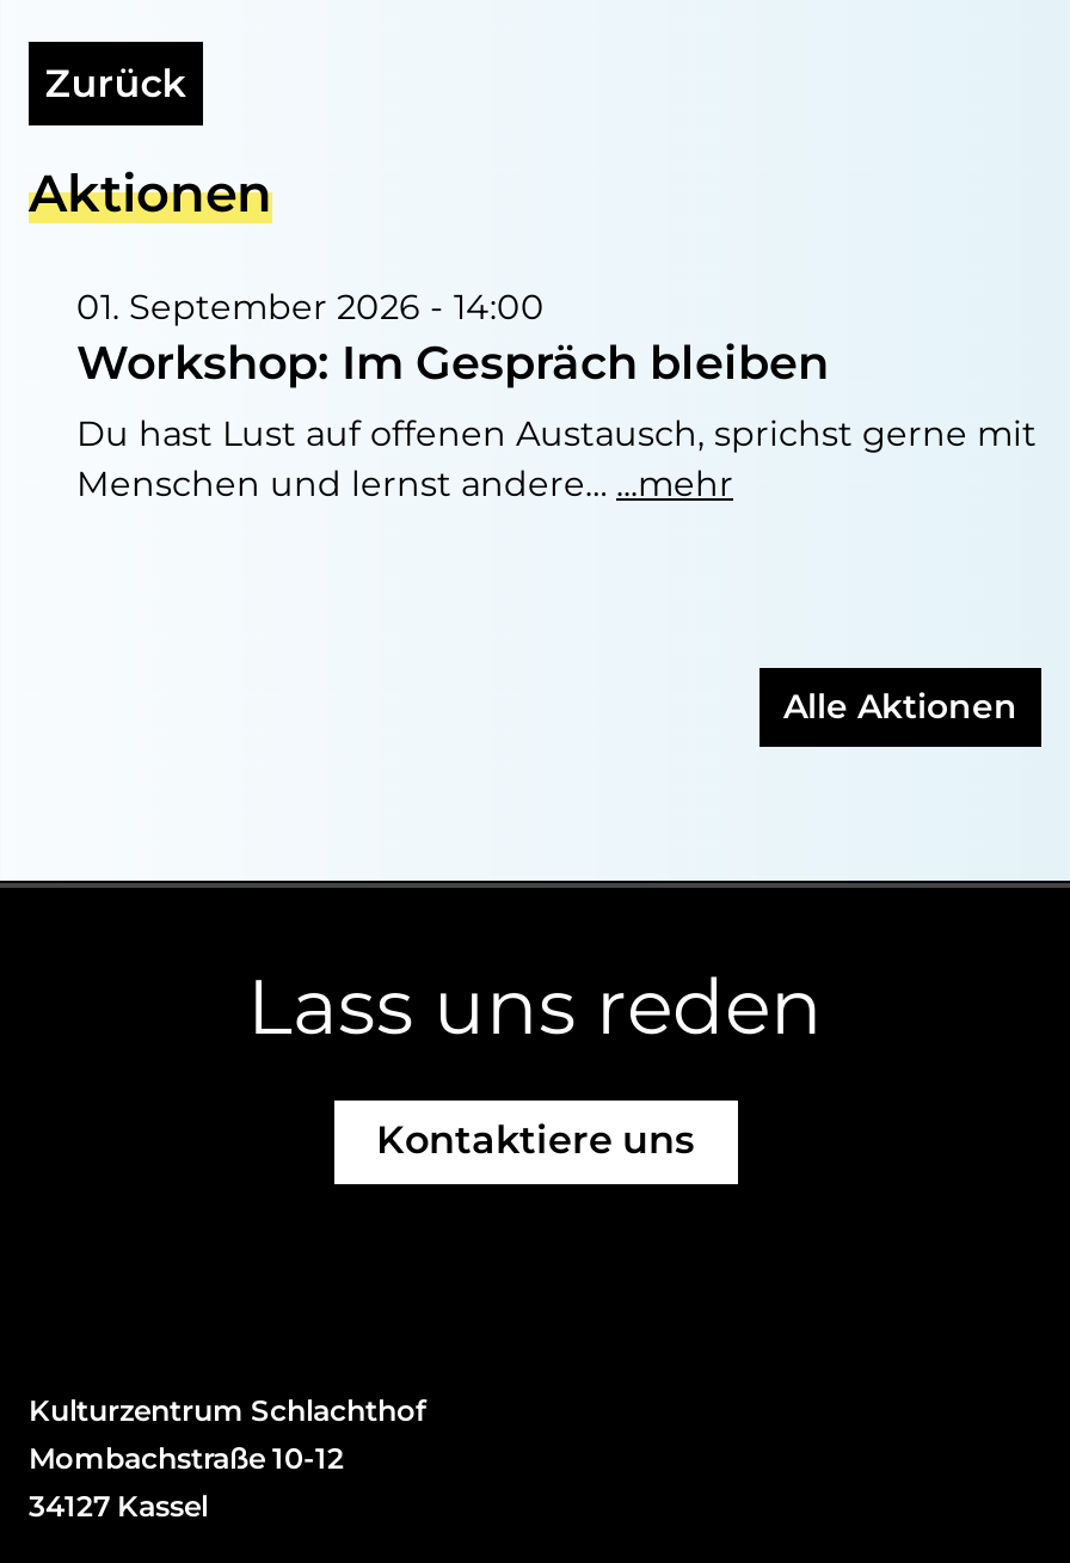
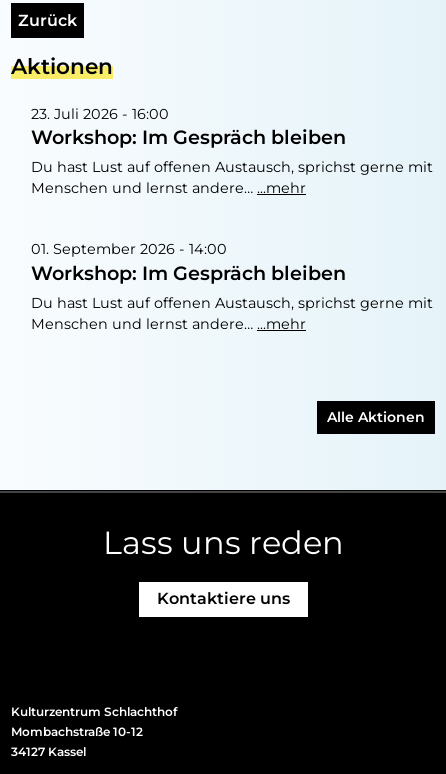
+ 23. Juli 2026 - 16:00
+ Workshop: Im Gespräch bleiben
+ Du hast Lust auf offenen Austausch, sprichst gerne mit
+ Menschen und lernst andere…...mehr
